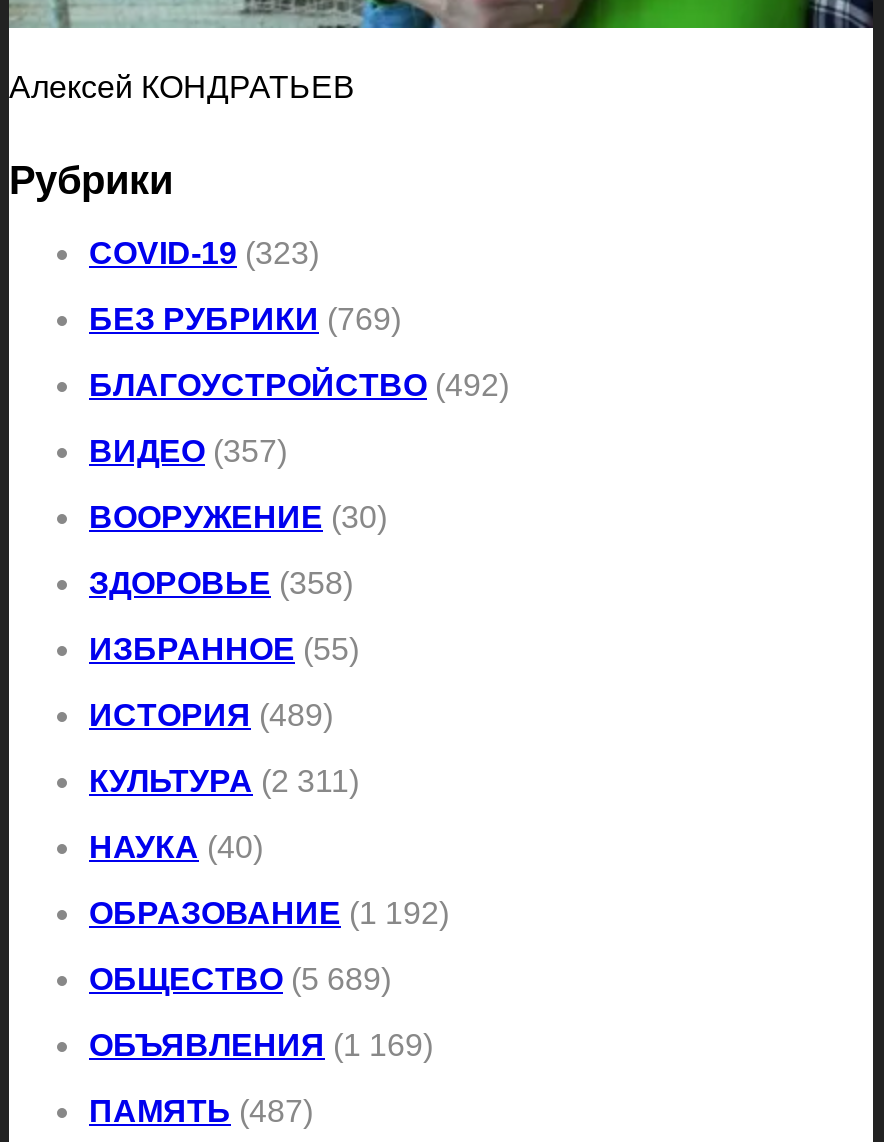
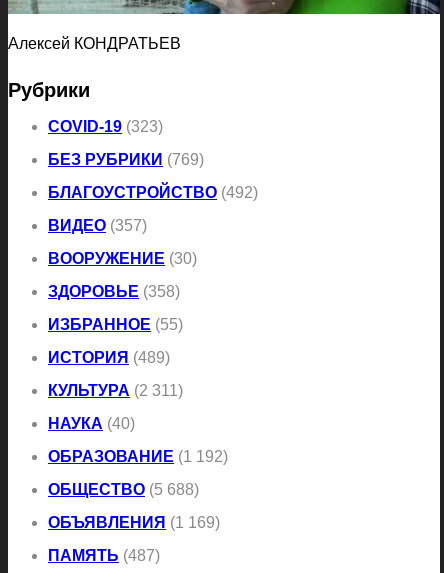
- ОБЩЕСТВО (5 689)
+ ОБЩЕСТВО (5 688)
